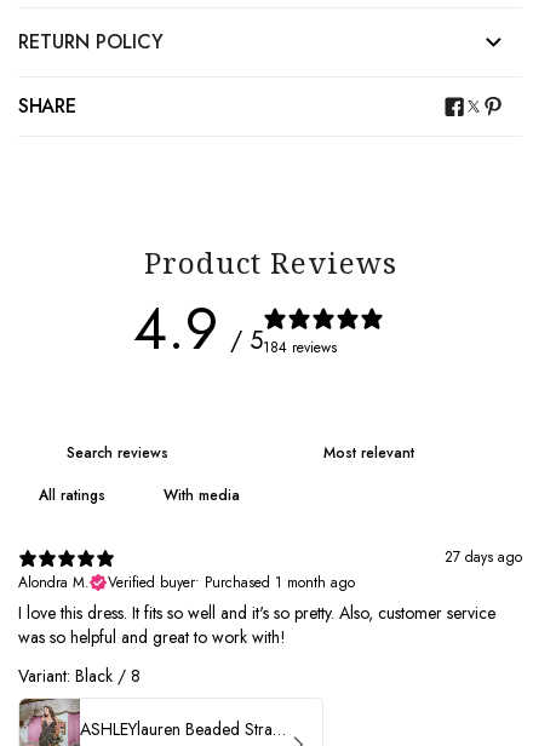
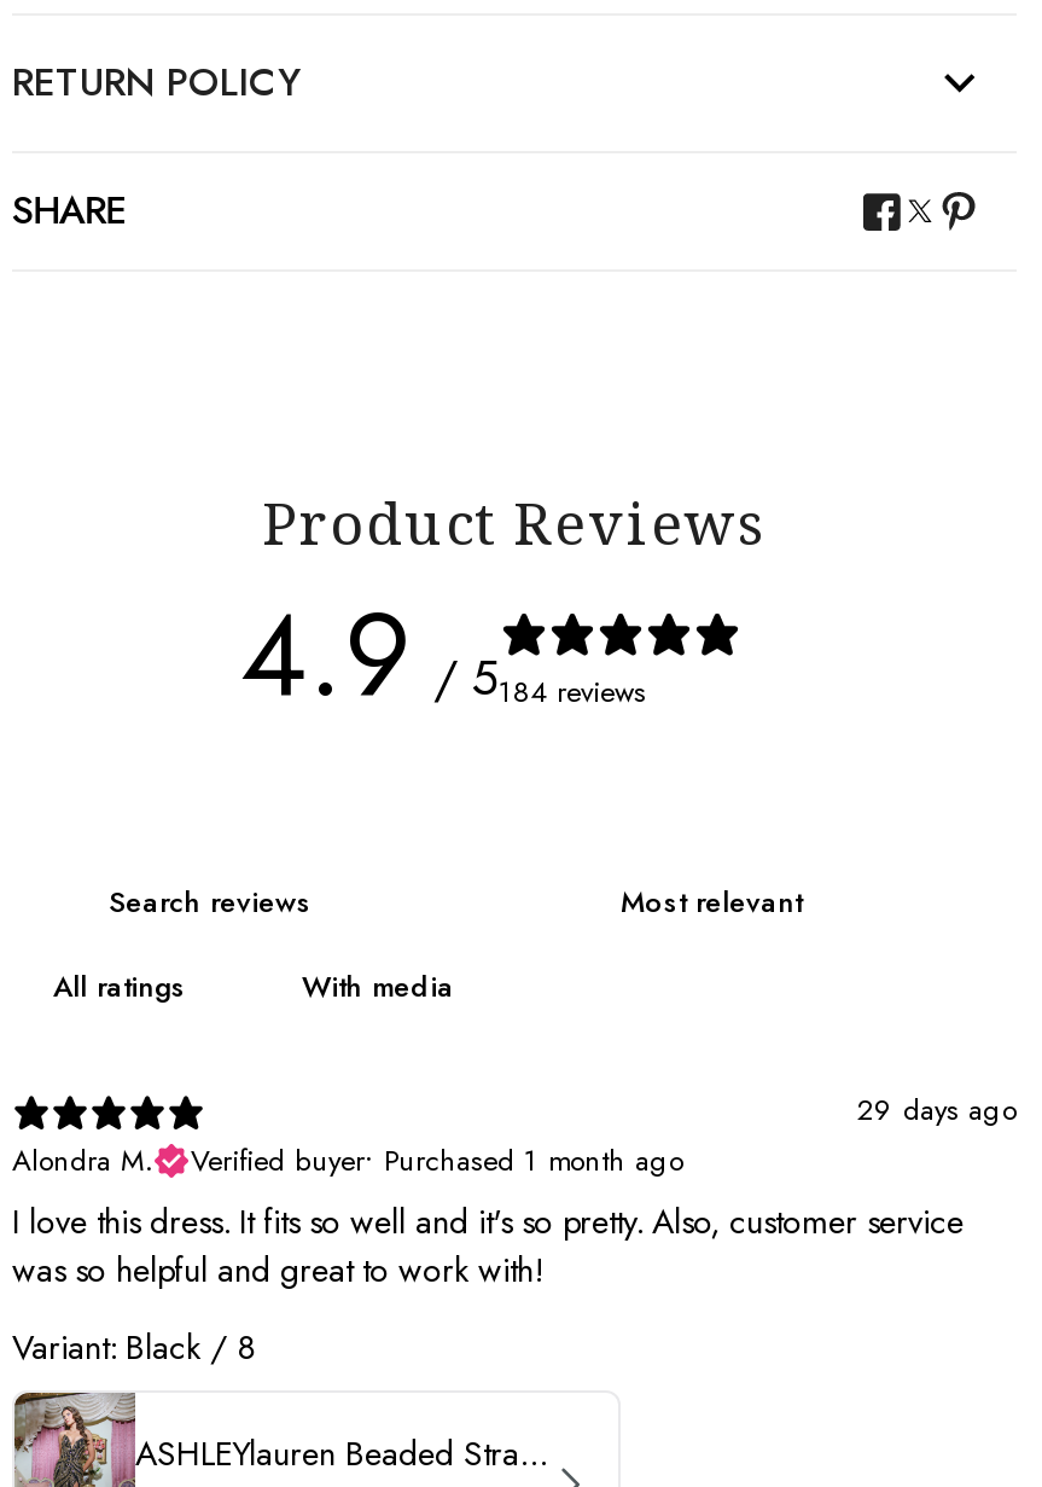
- 27 days ago
+ 29 days ago
